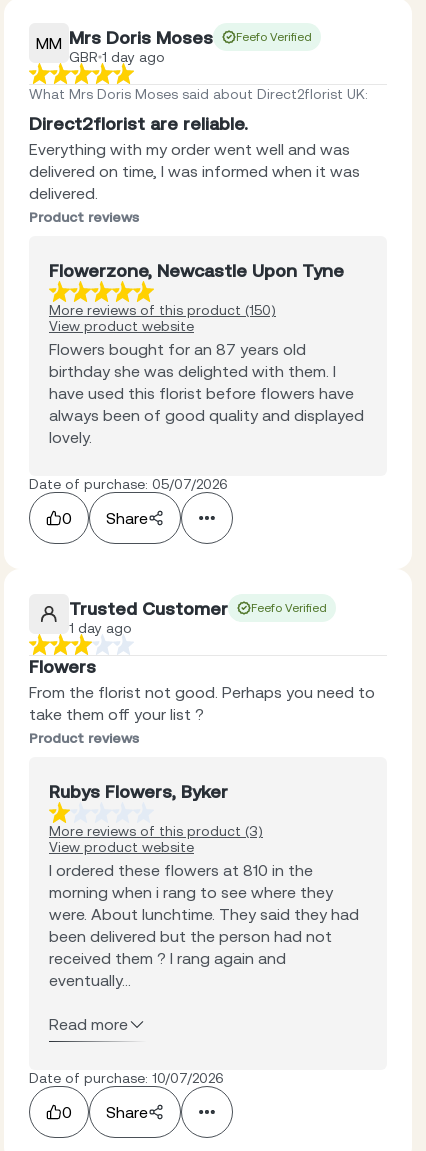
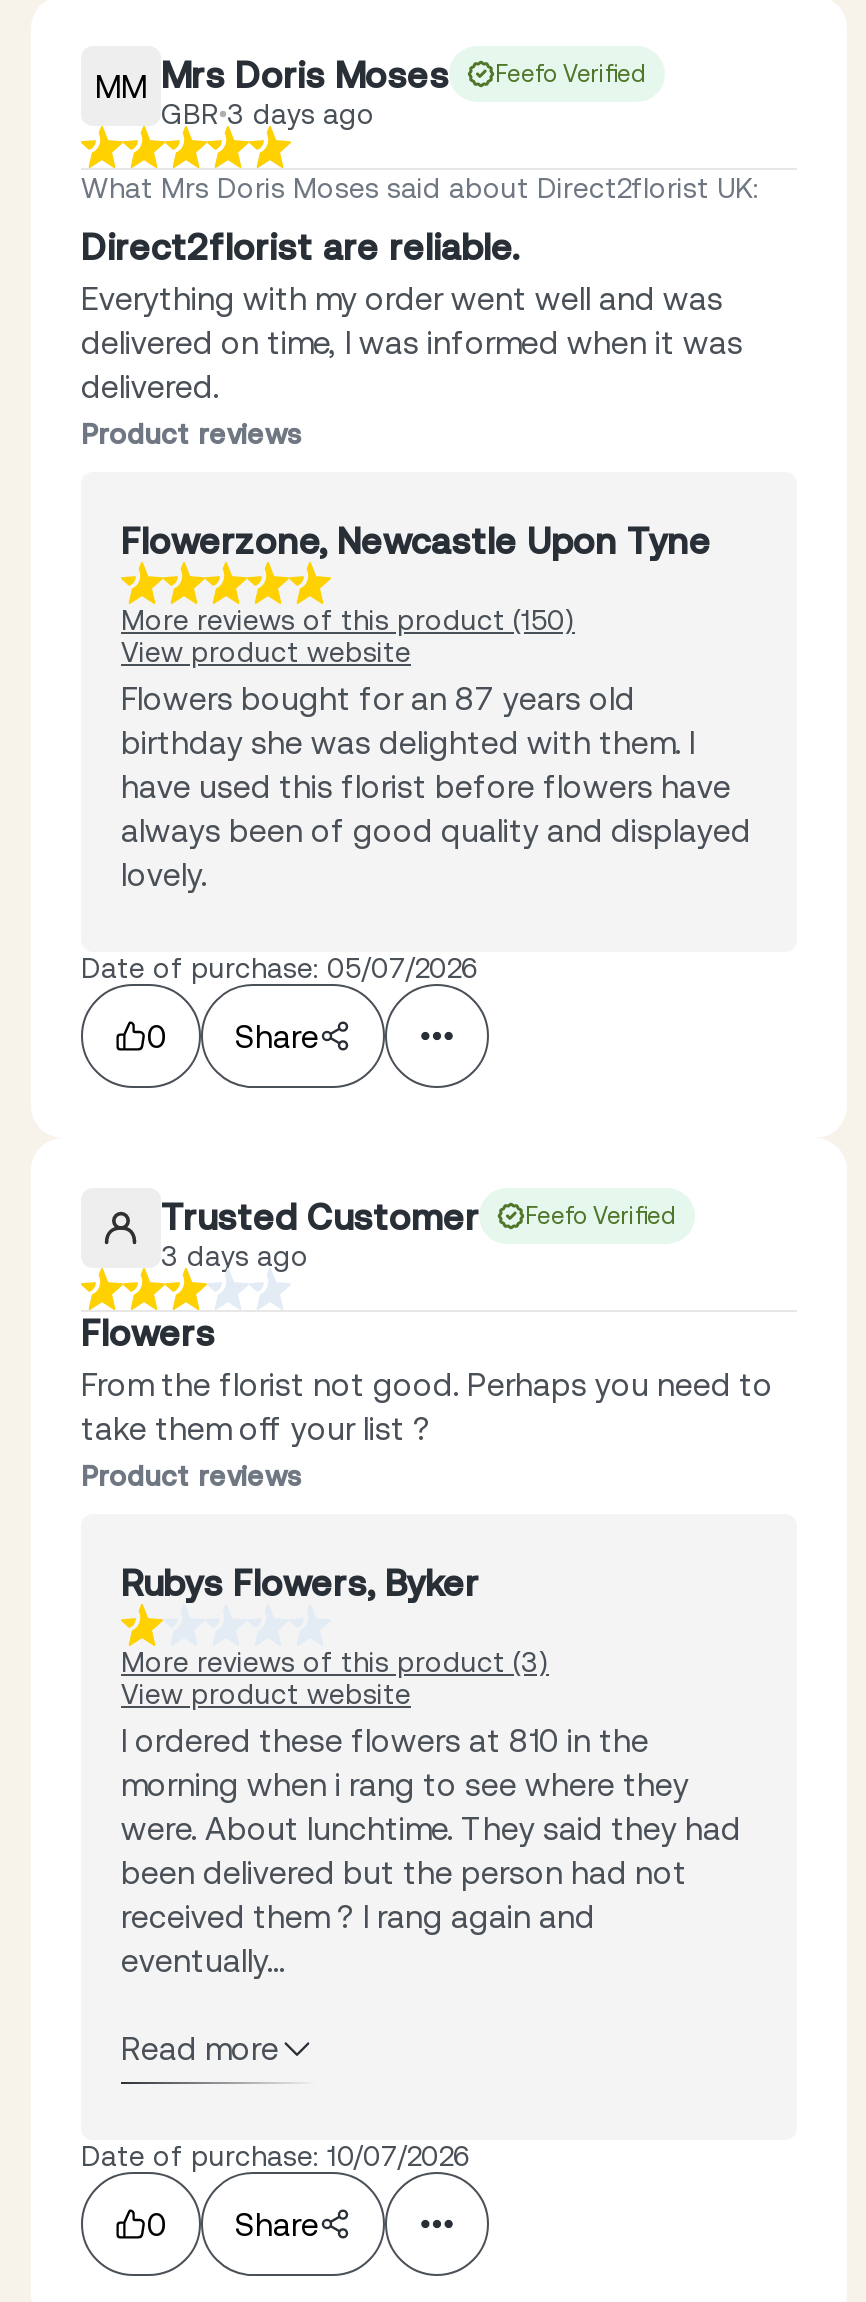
- GBR 1 day ago
+ GBR 3 days ago

- 1 day ago
+ 3 days ago
